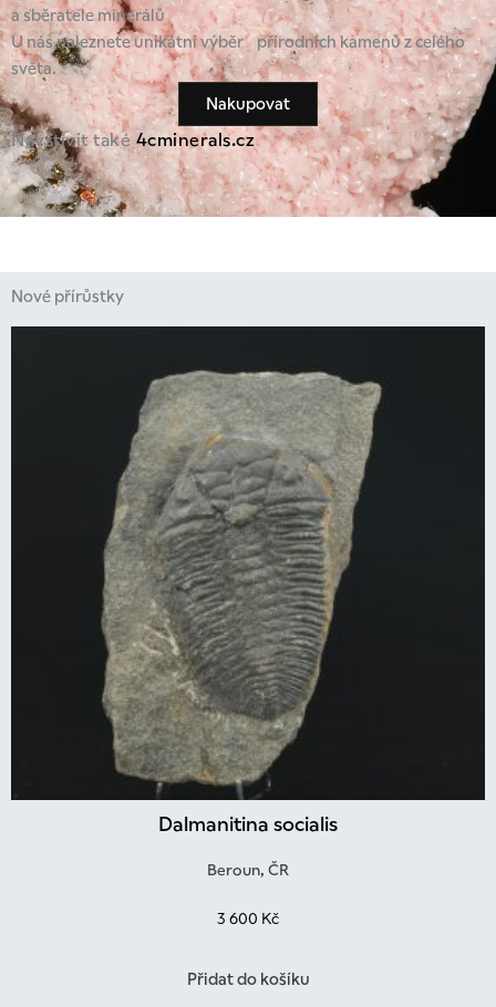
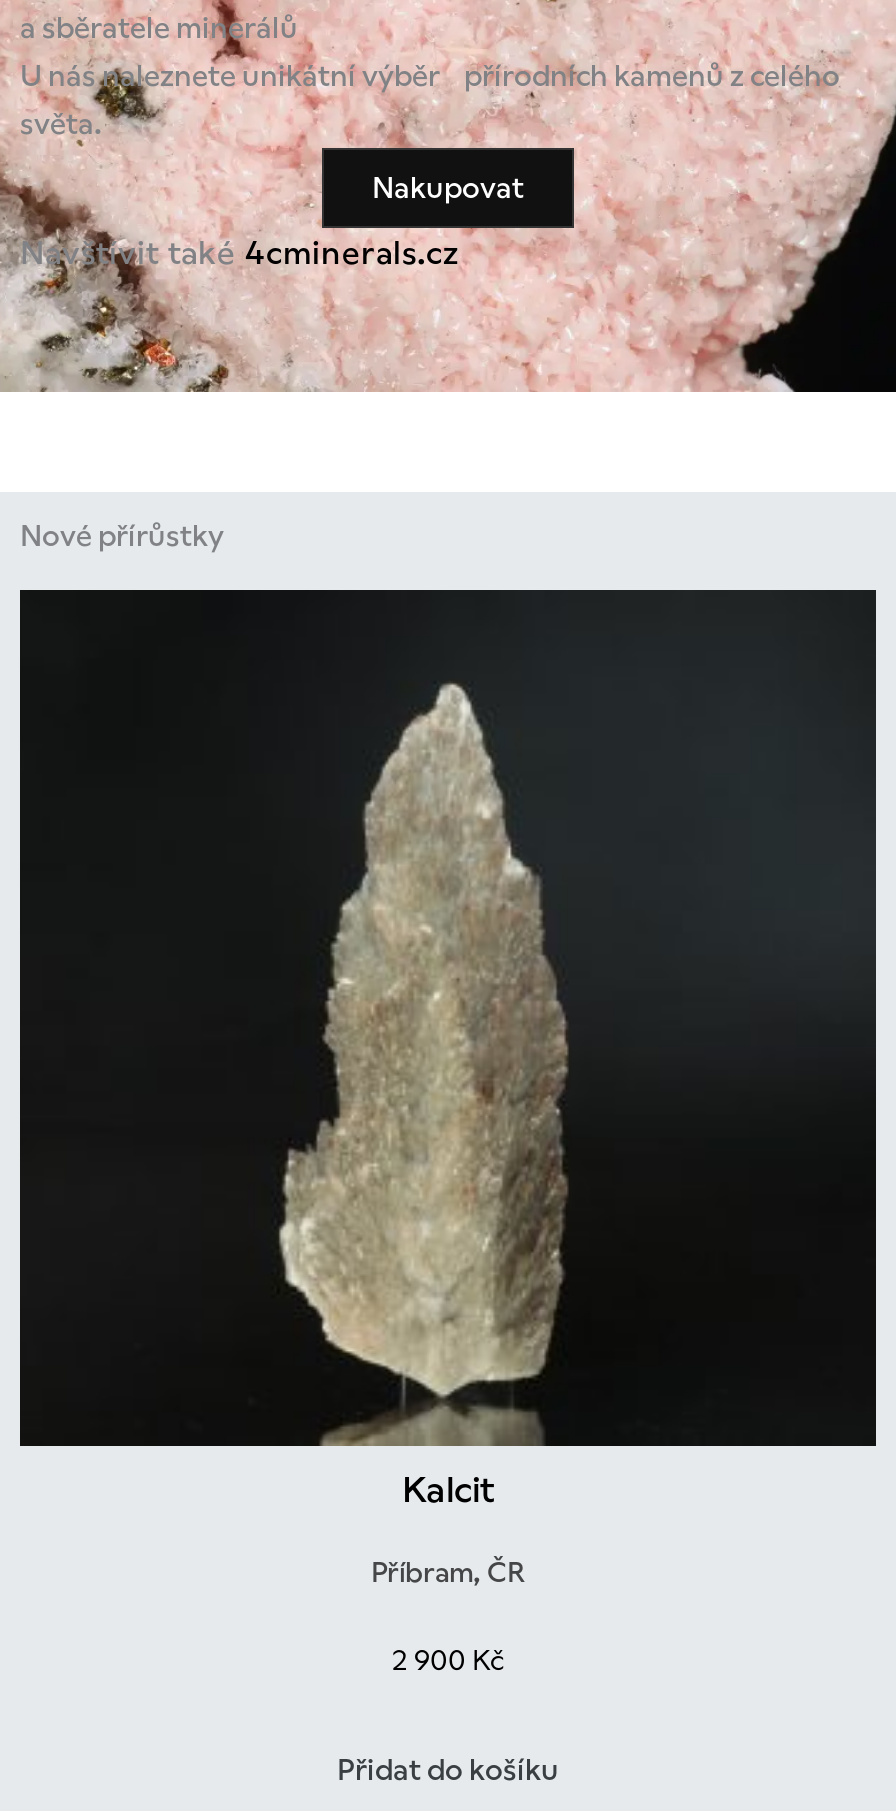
- [image]
- Dalmanitina socialis
+ [image]
+ Kalcit

- Beroun, ČR
+ Příbram, ČR

- 3 600 Kč
+ 2 900 Kč
